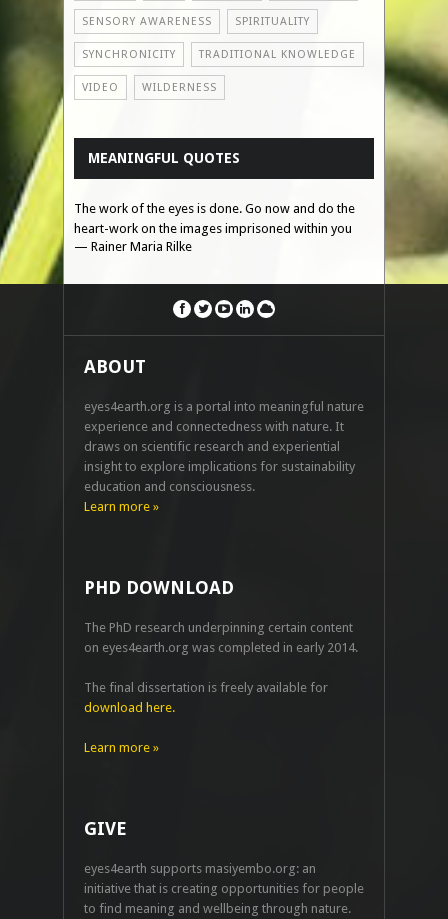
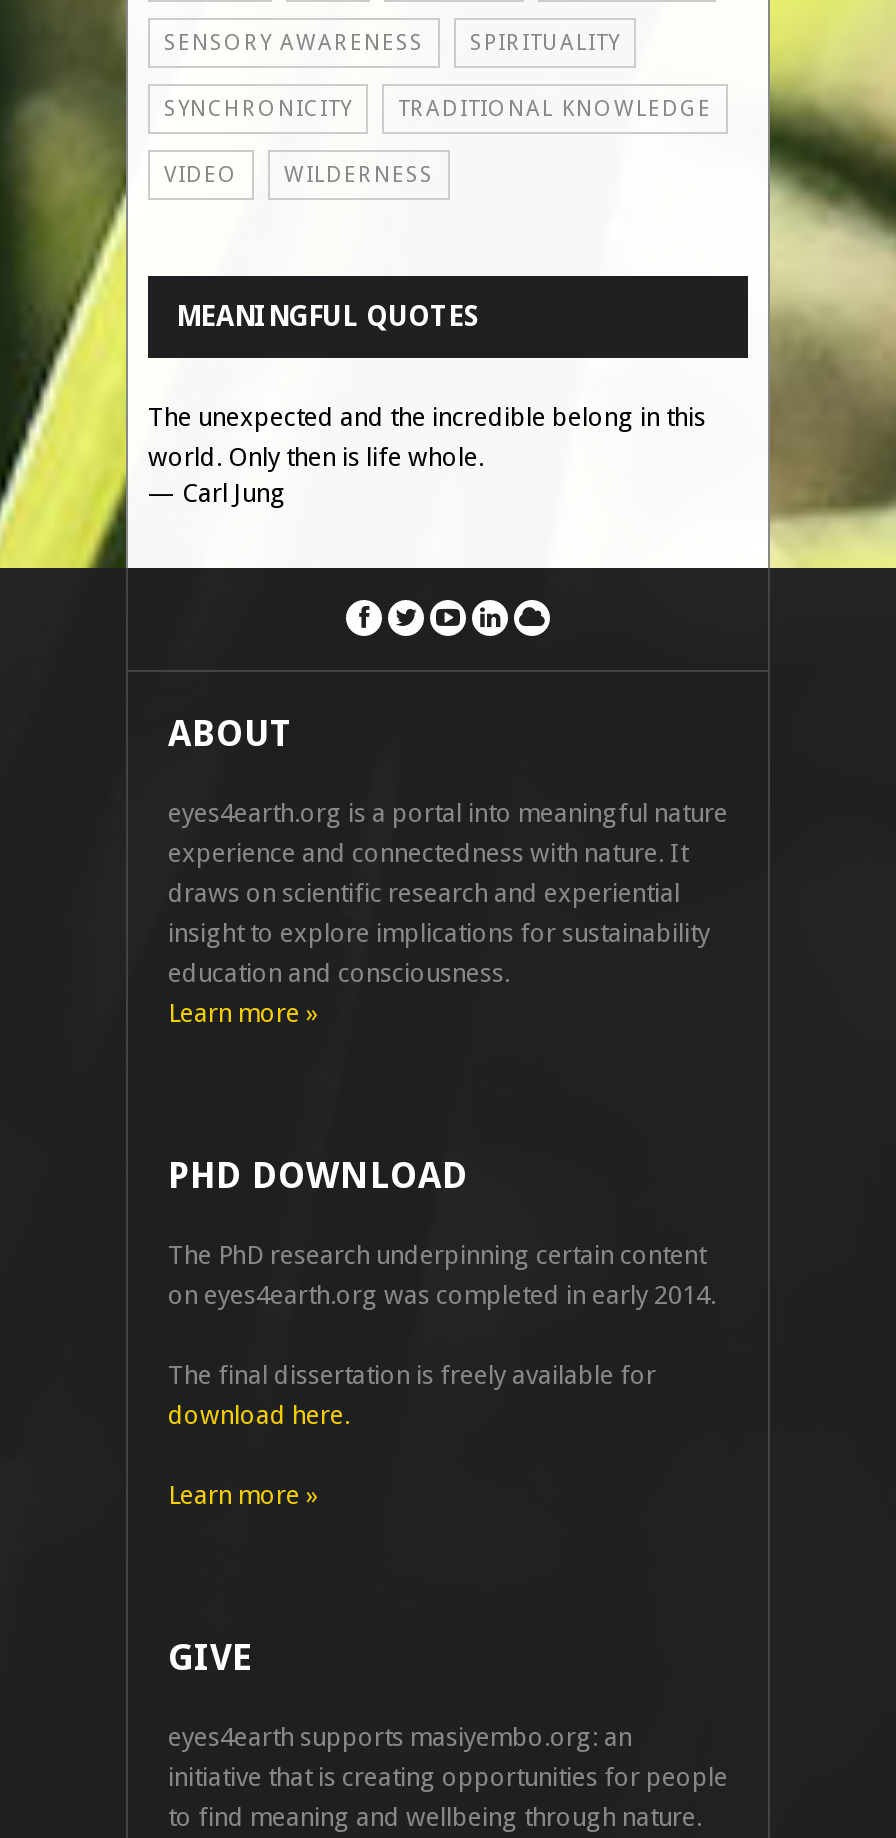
- The work of the eyes is done. Go now and do the
- heart-work on the images imprisoned within you
- — Rainer Maria Rilke
+ The unexpected and the incredible belong in this
+ world. Only then is life whole.
+ — Carl Jung
